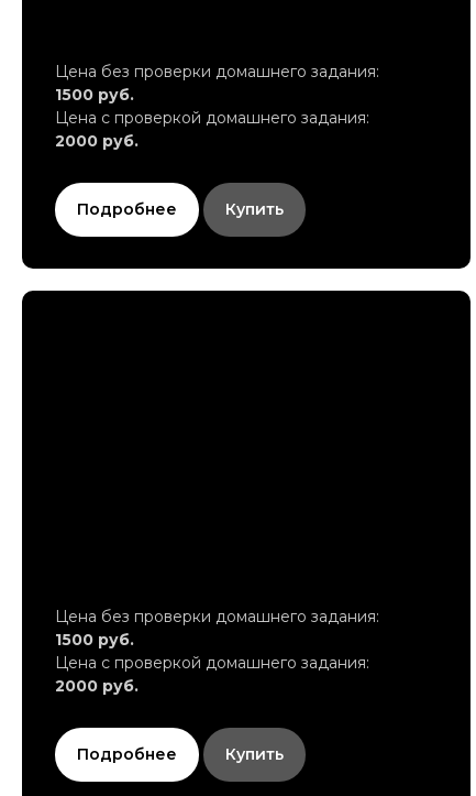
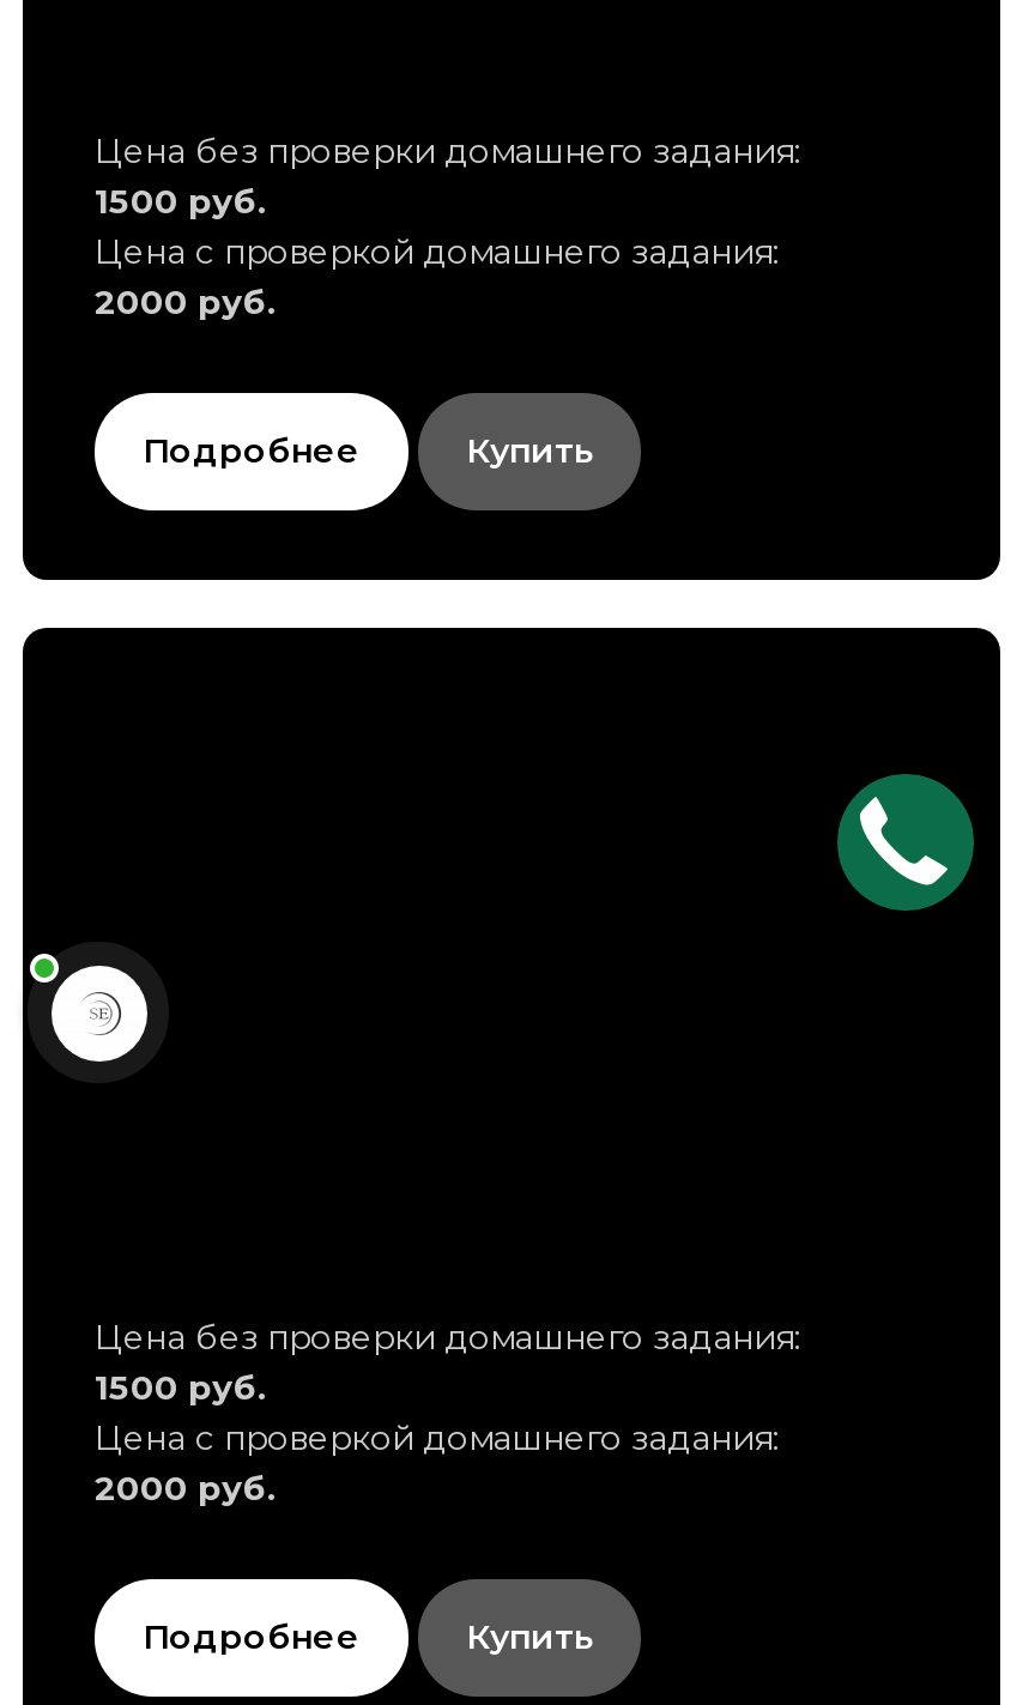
+ [image]

+ [image]
